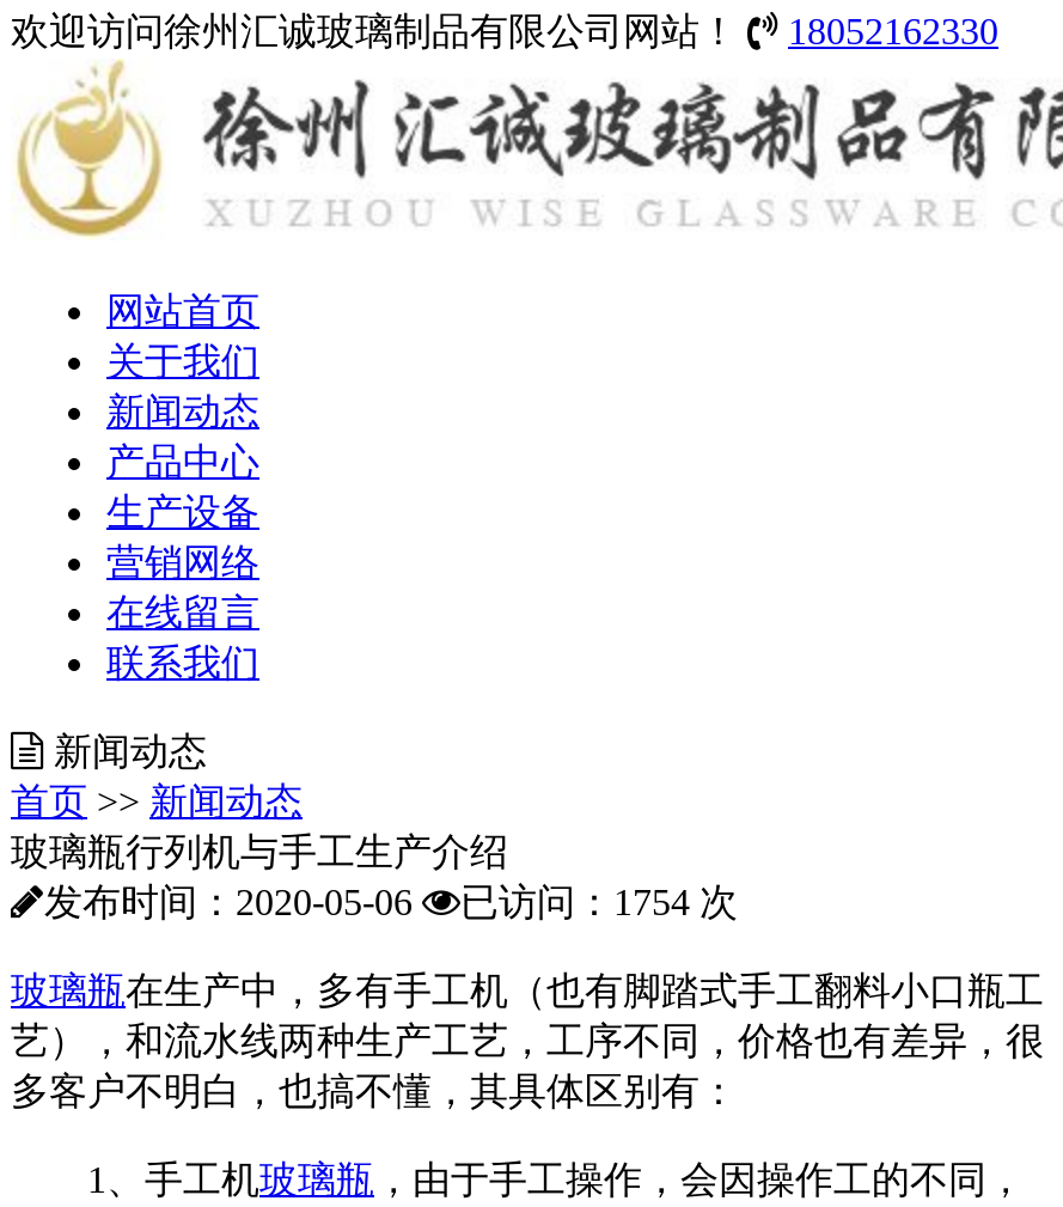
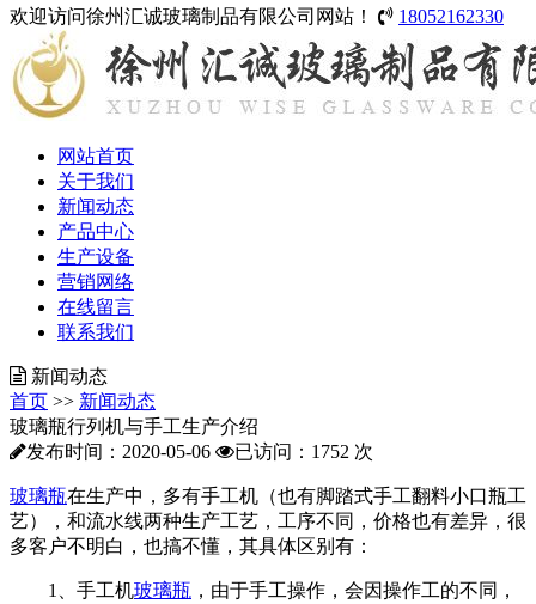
- 发布时间：2020-05-06 已访问：1754 次
+ 发布时间：2020-05-06 已访问：1752 次
